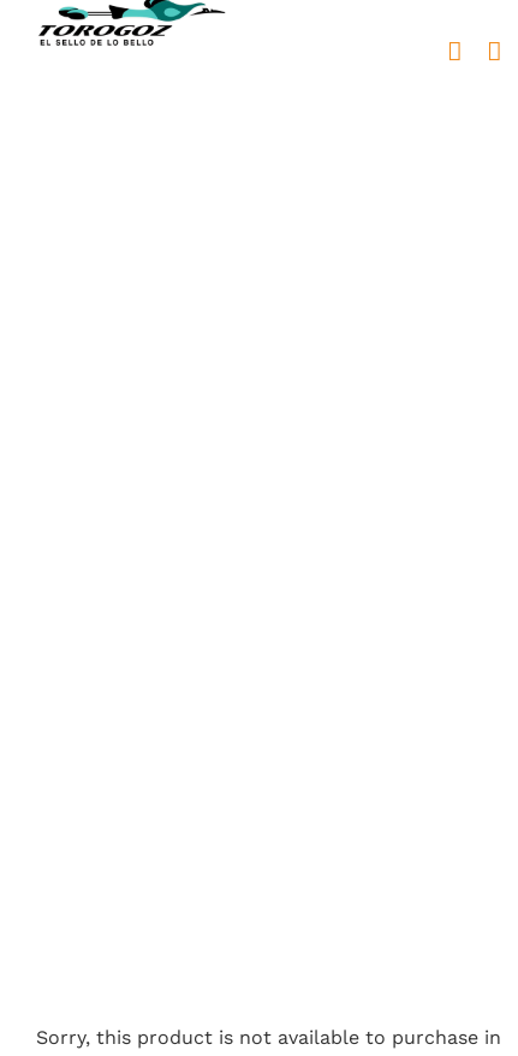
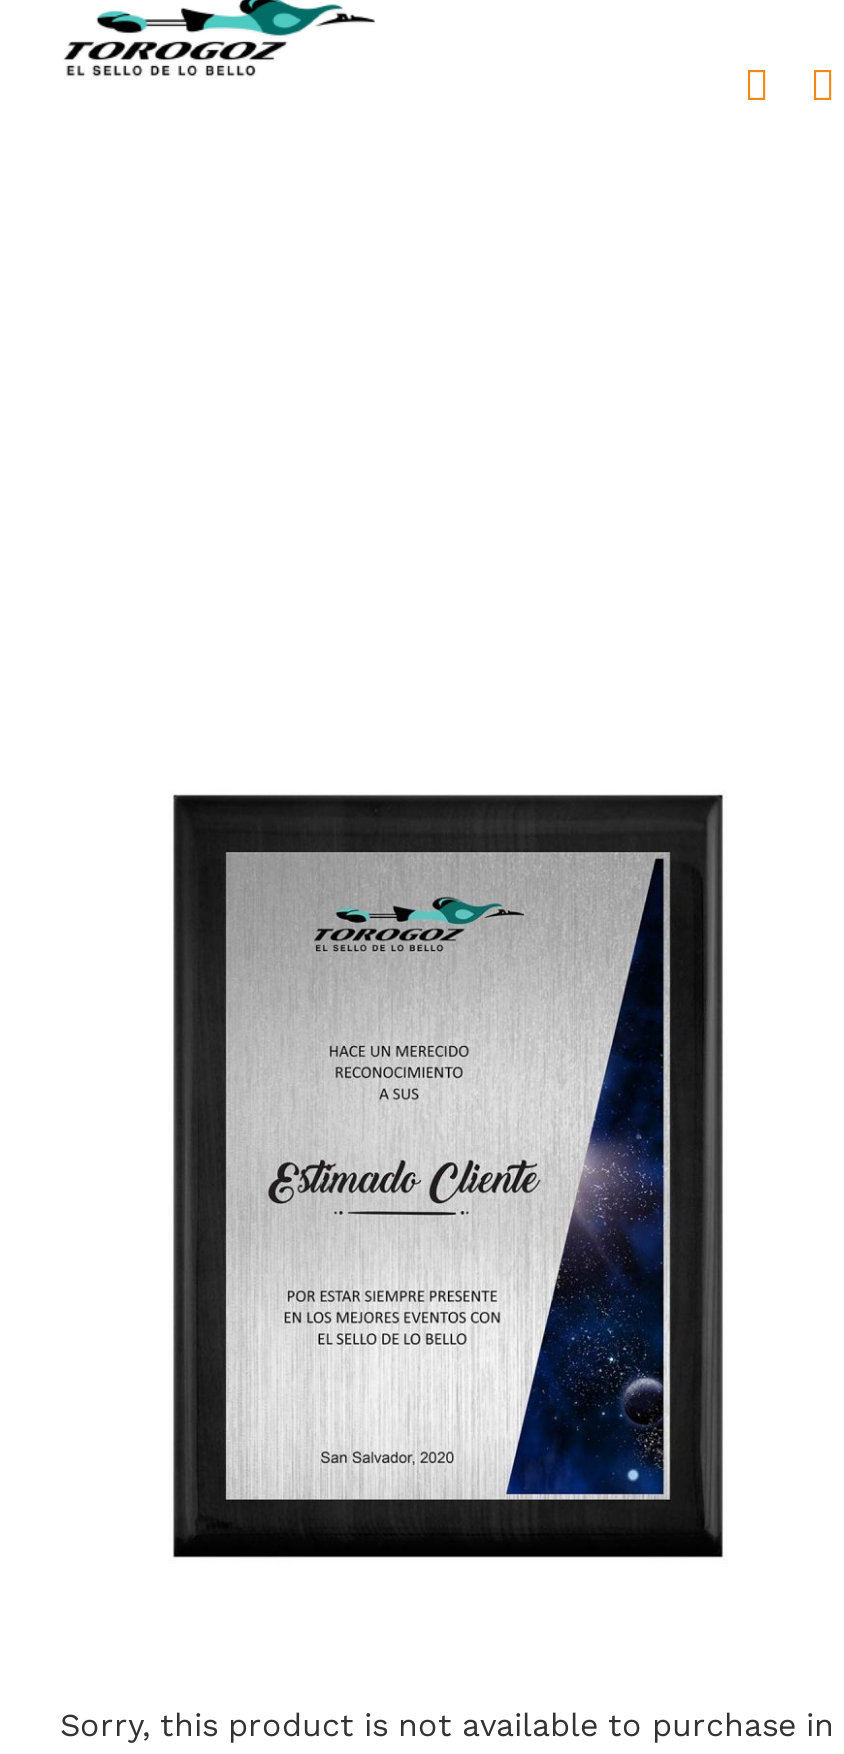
+ [image]
